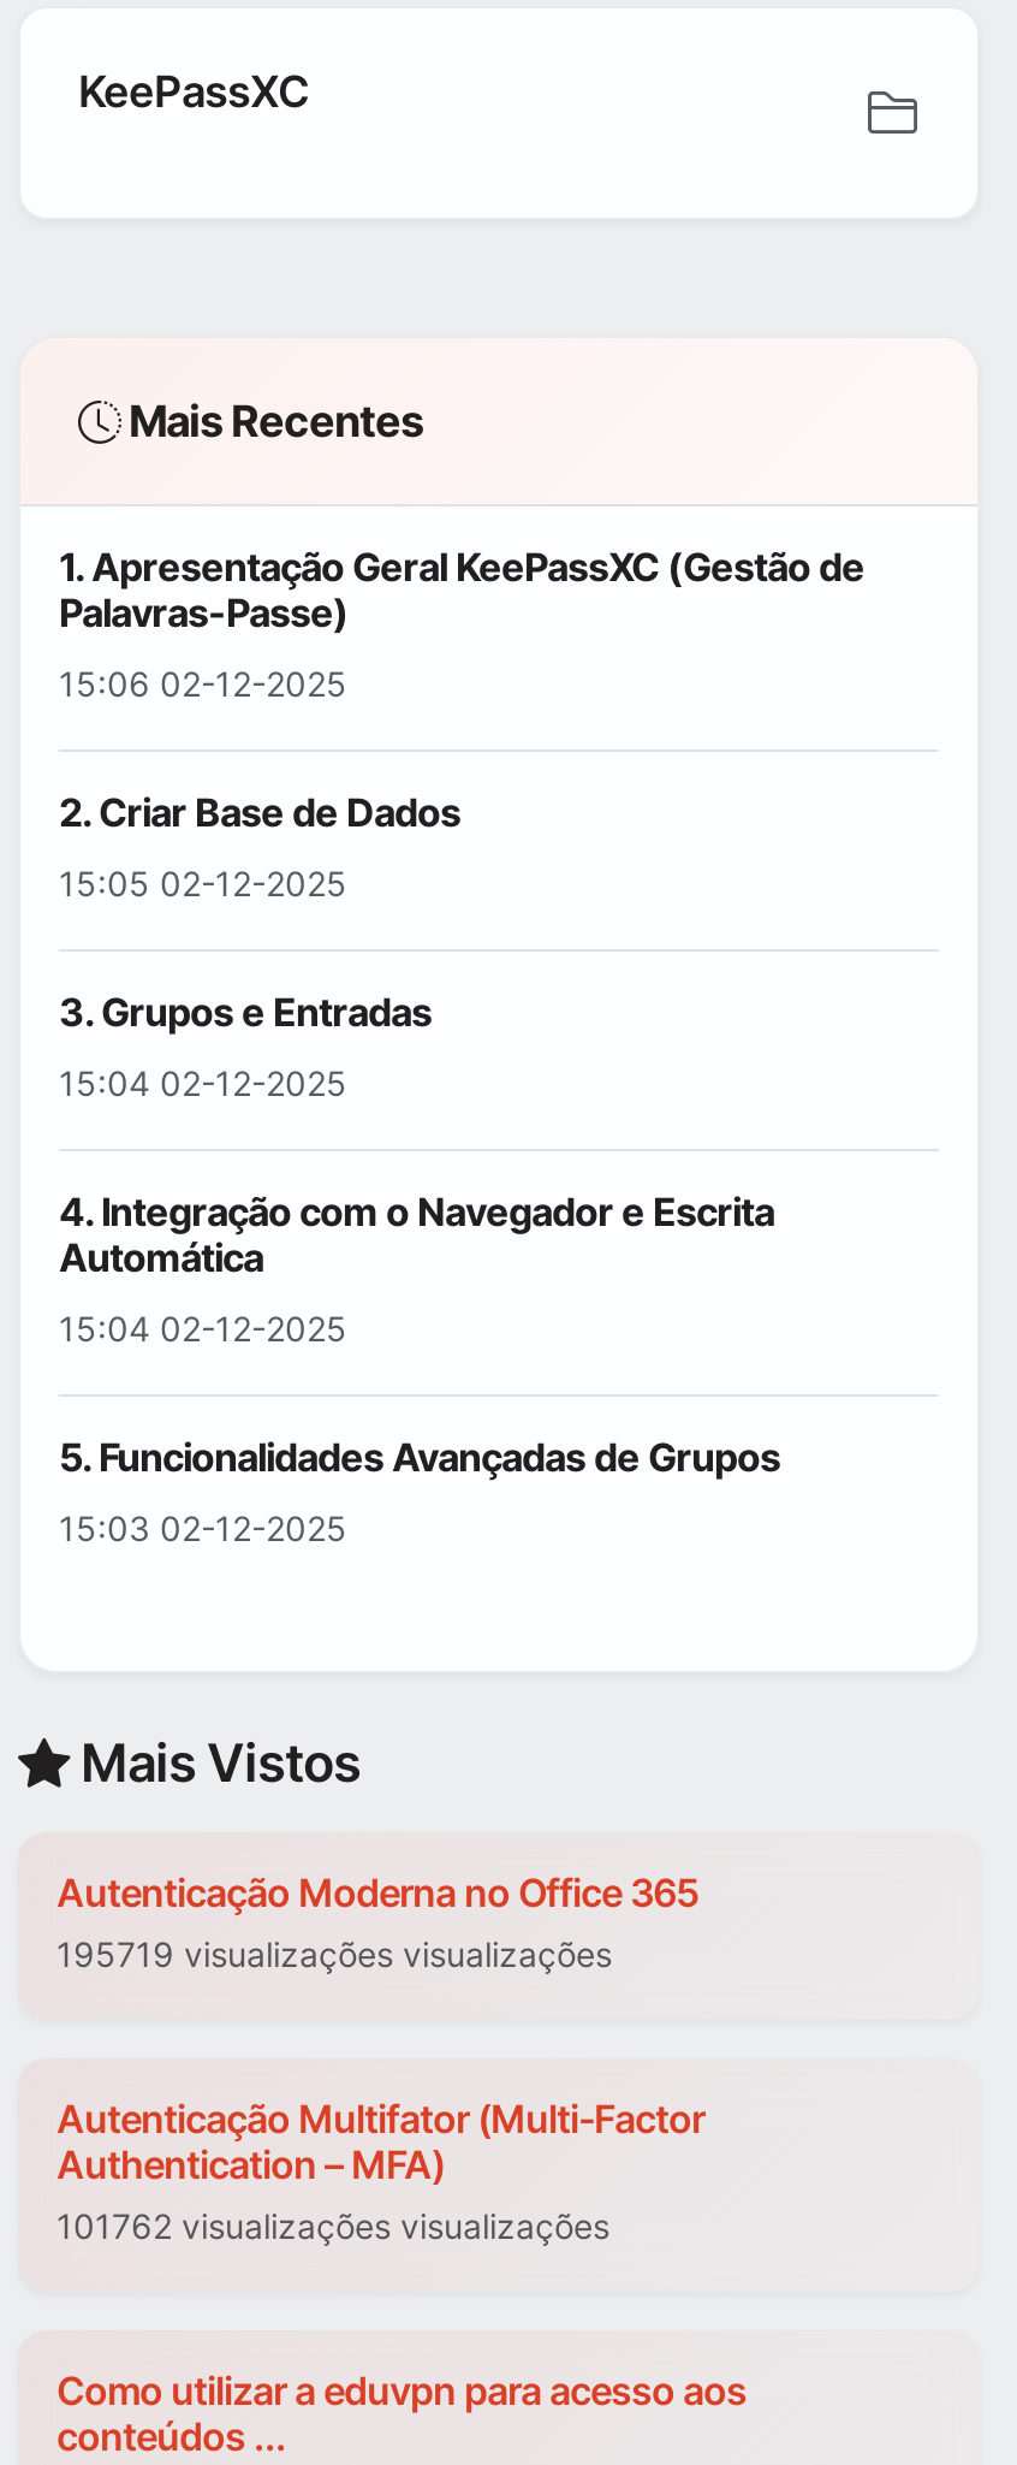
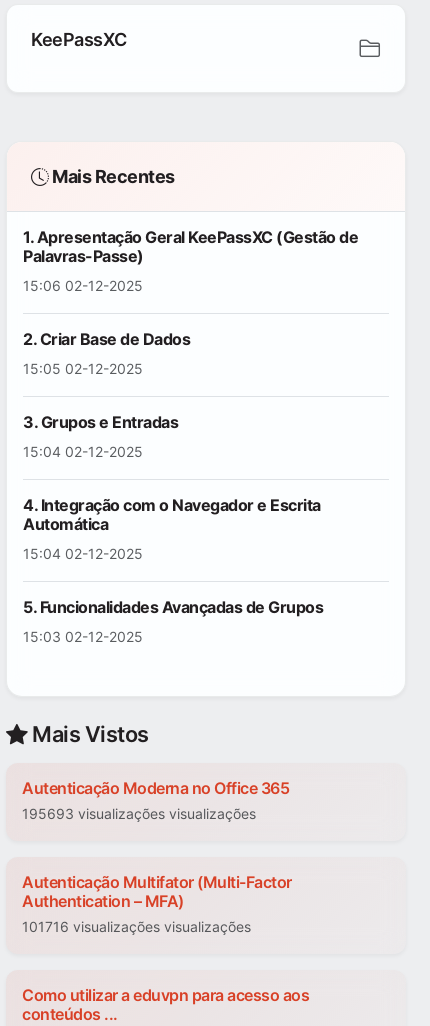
- 195719 visualizações visualizações
+ 195693 visualizações visualizações

- 101762 visualizações visualizações
+ 101716 visualizações visualizações
